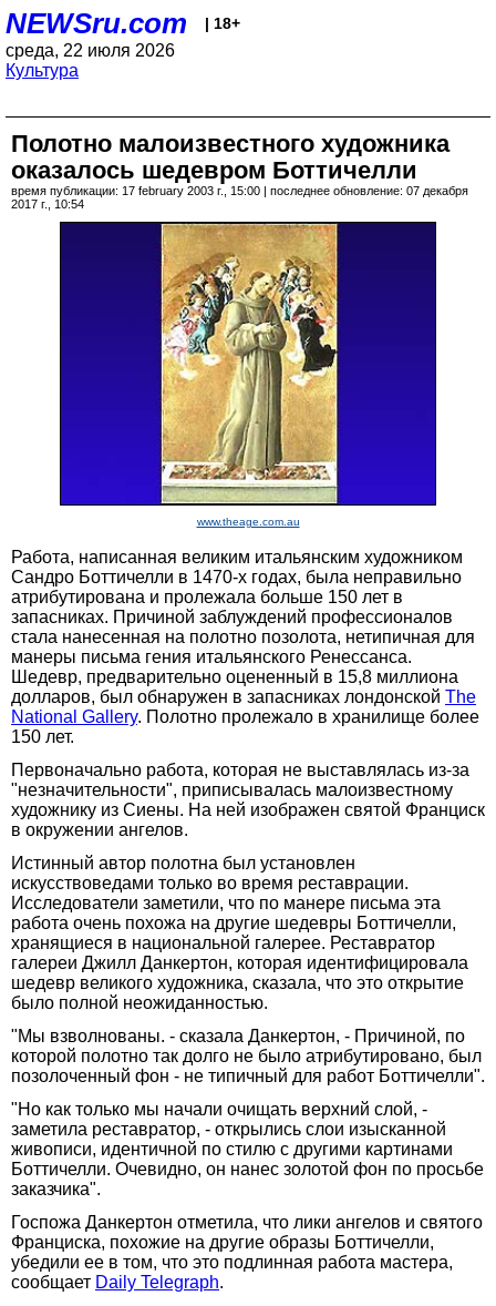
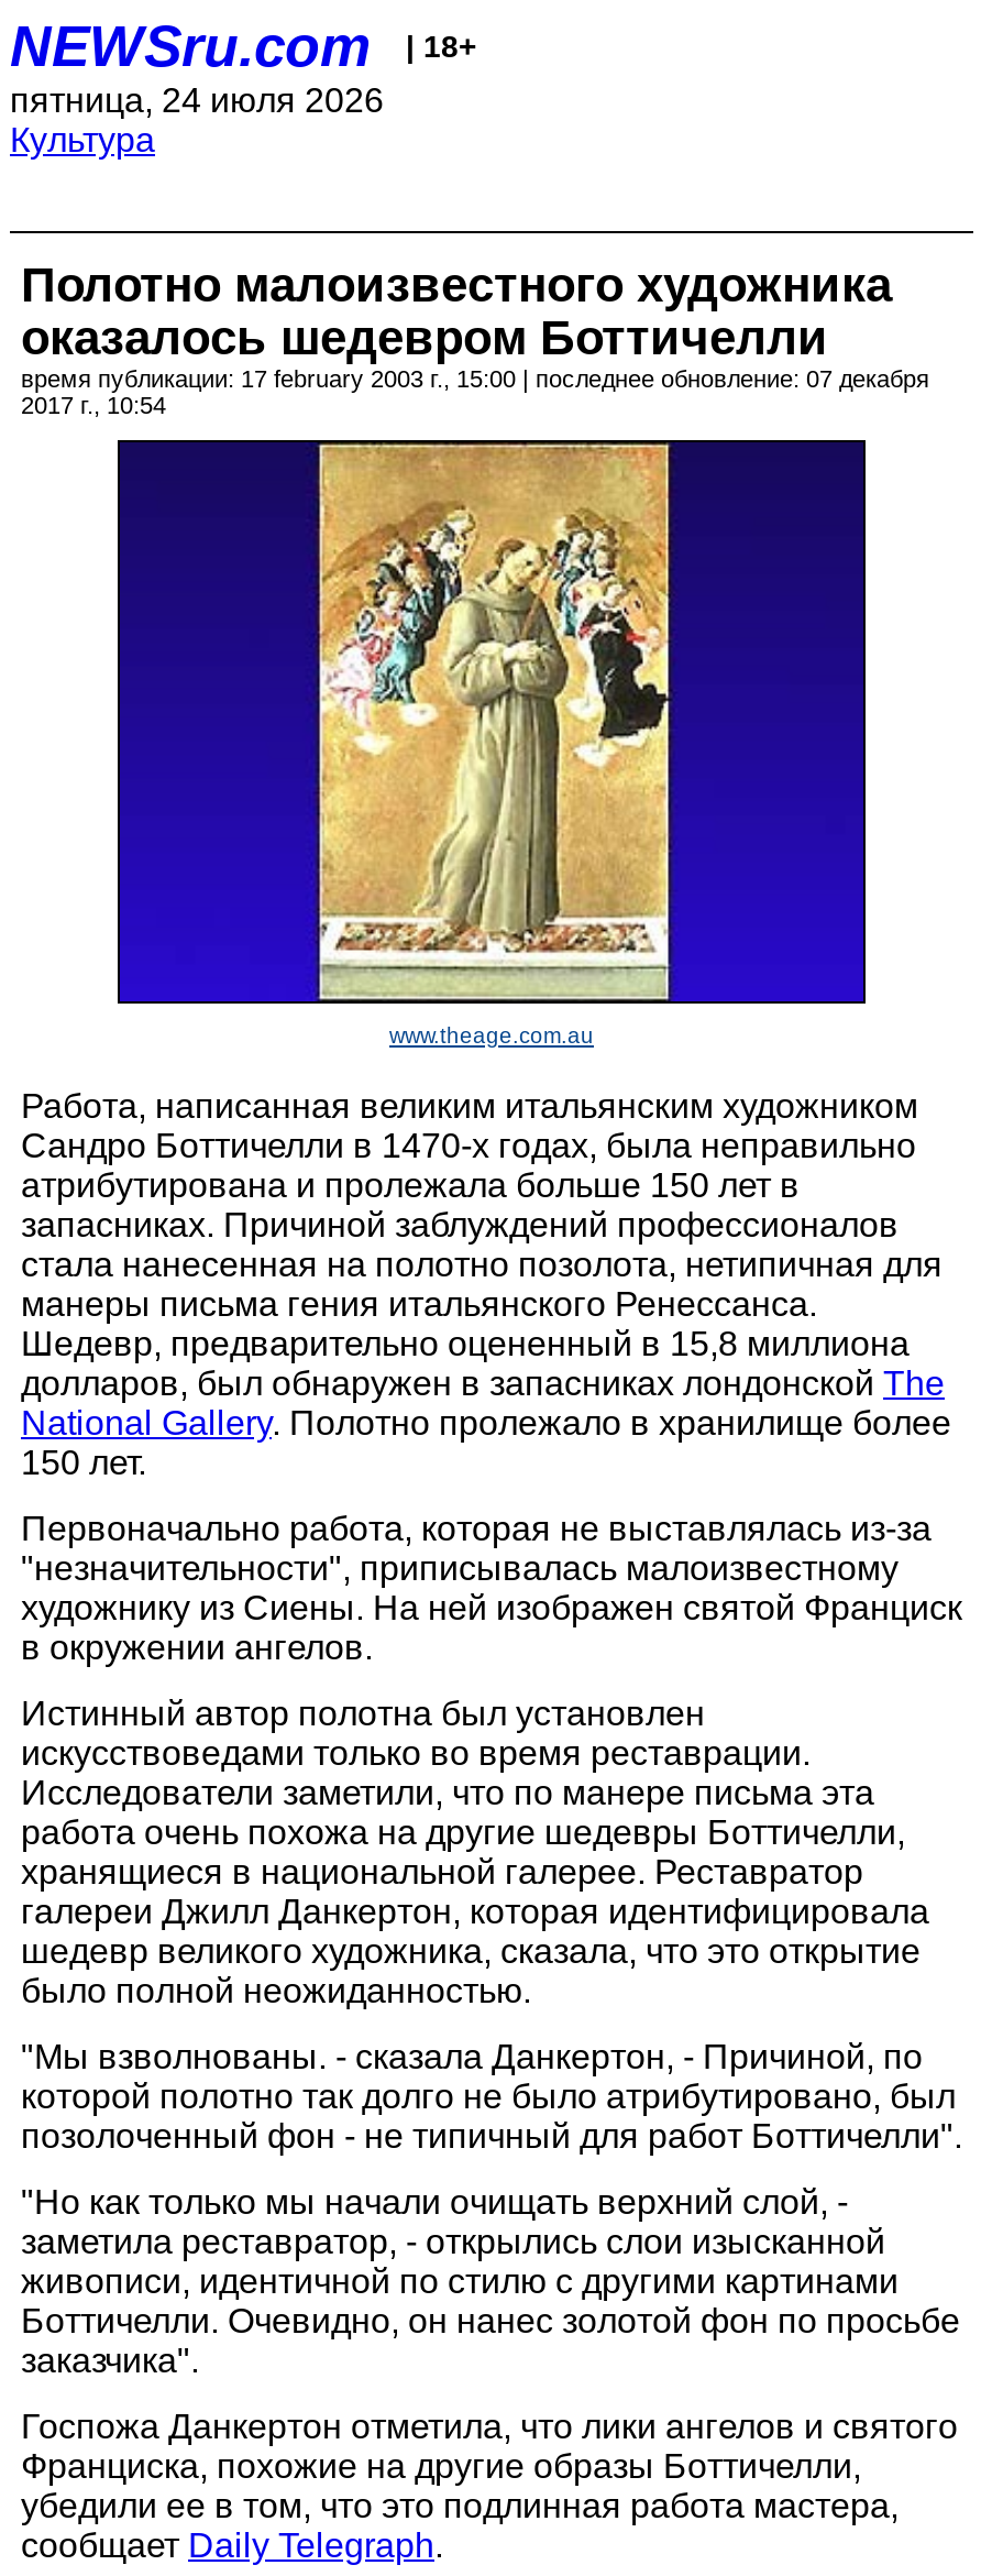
- среда, 22 июля 2026
+ пятница, 24 июля 2026
